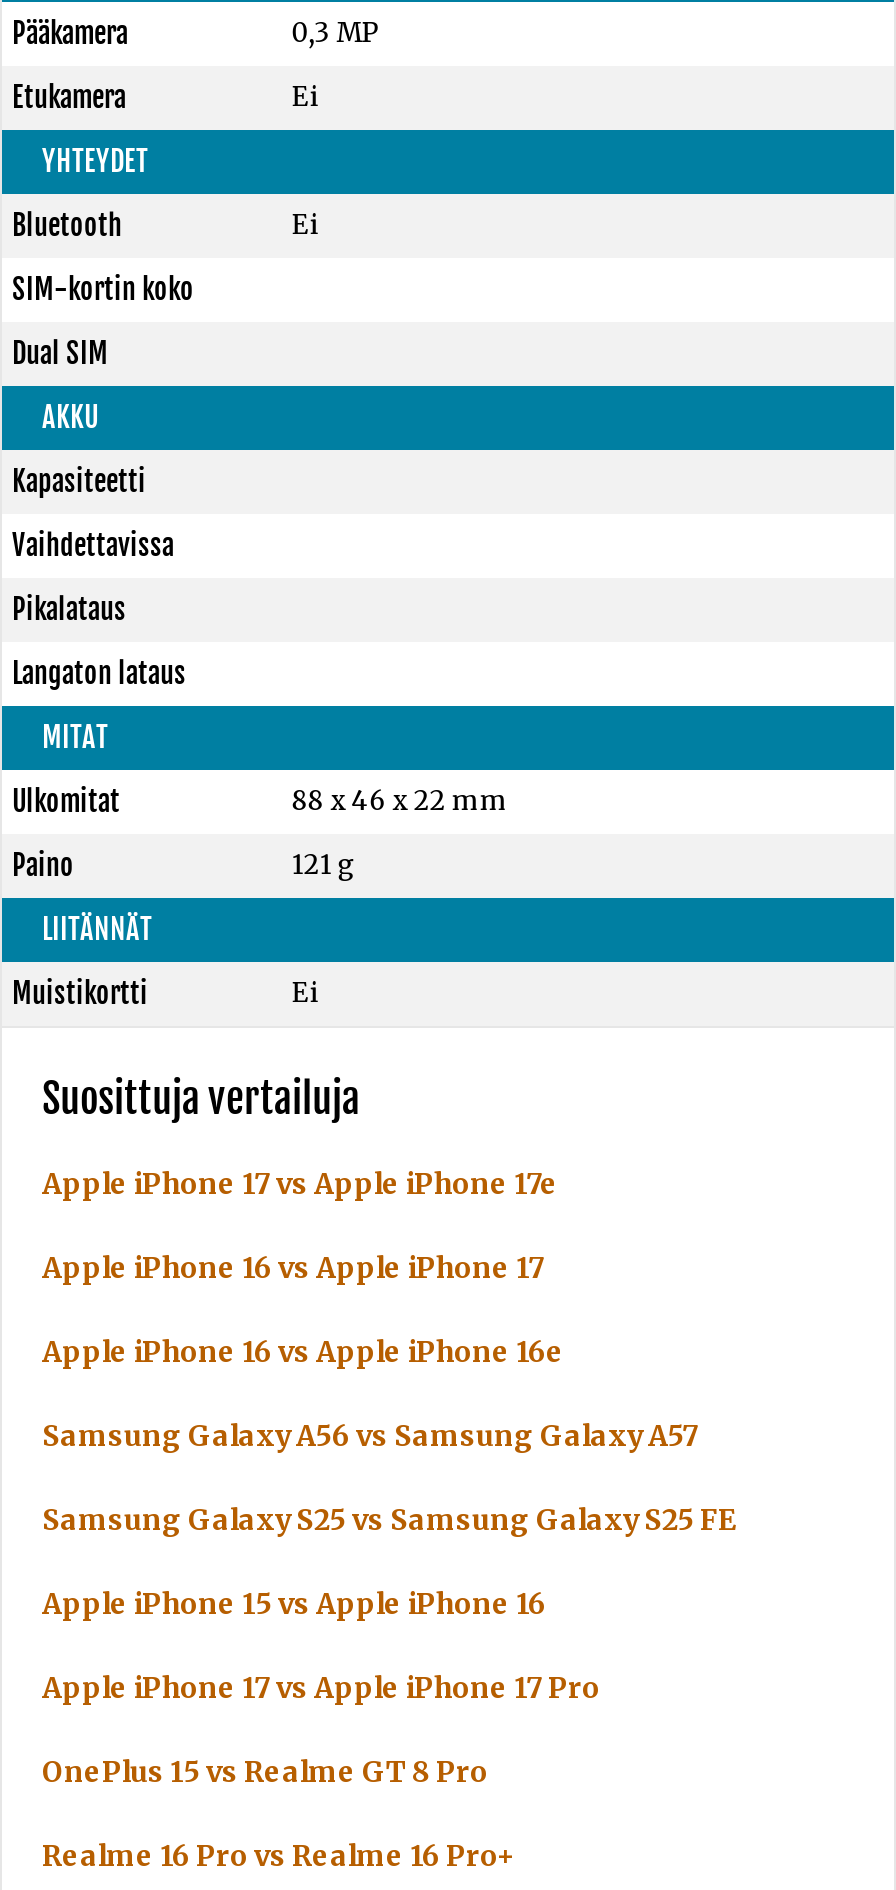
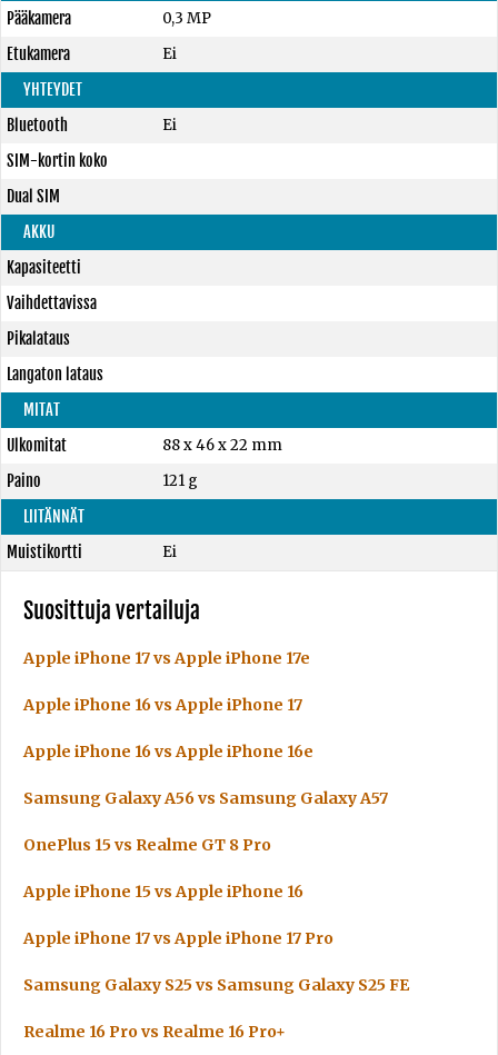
moved down: Samsung Galaxy S25 vs Samsung Galaxy S25 FE

moved up: OnePlus 15 vs Realme GT 8 Pro
